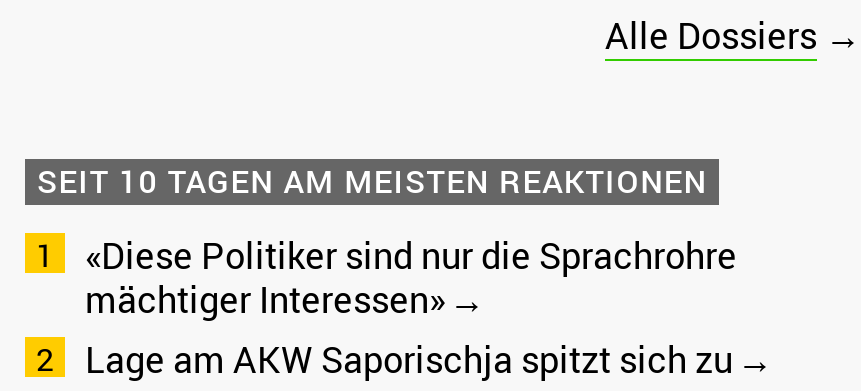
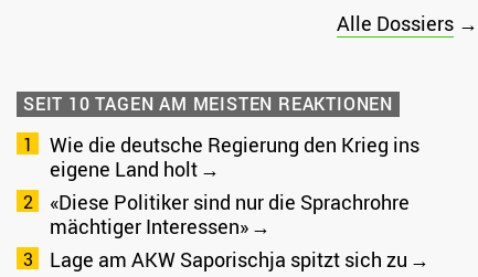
+ Wie die deutsche Regierung den Krieg ins
+ eigene Land holt
